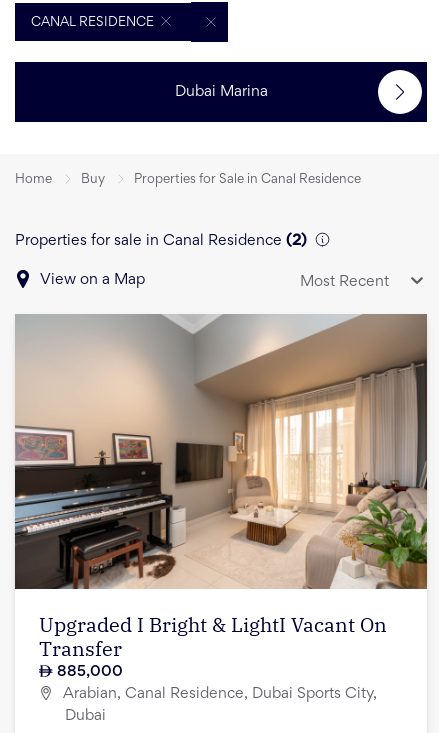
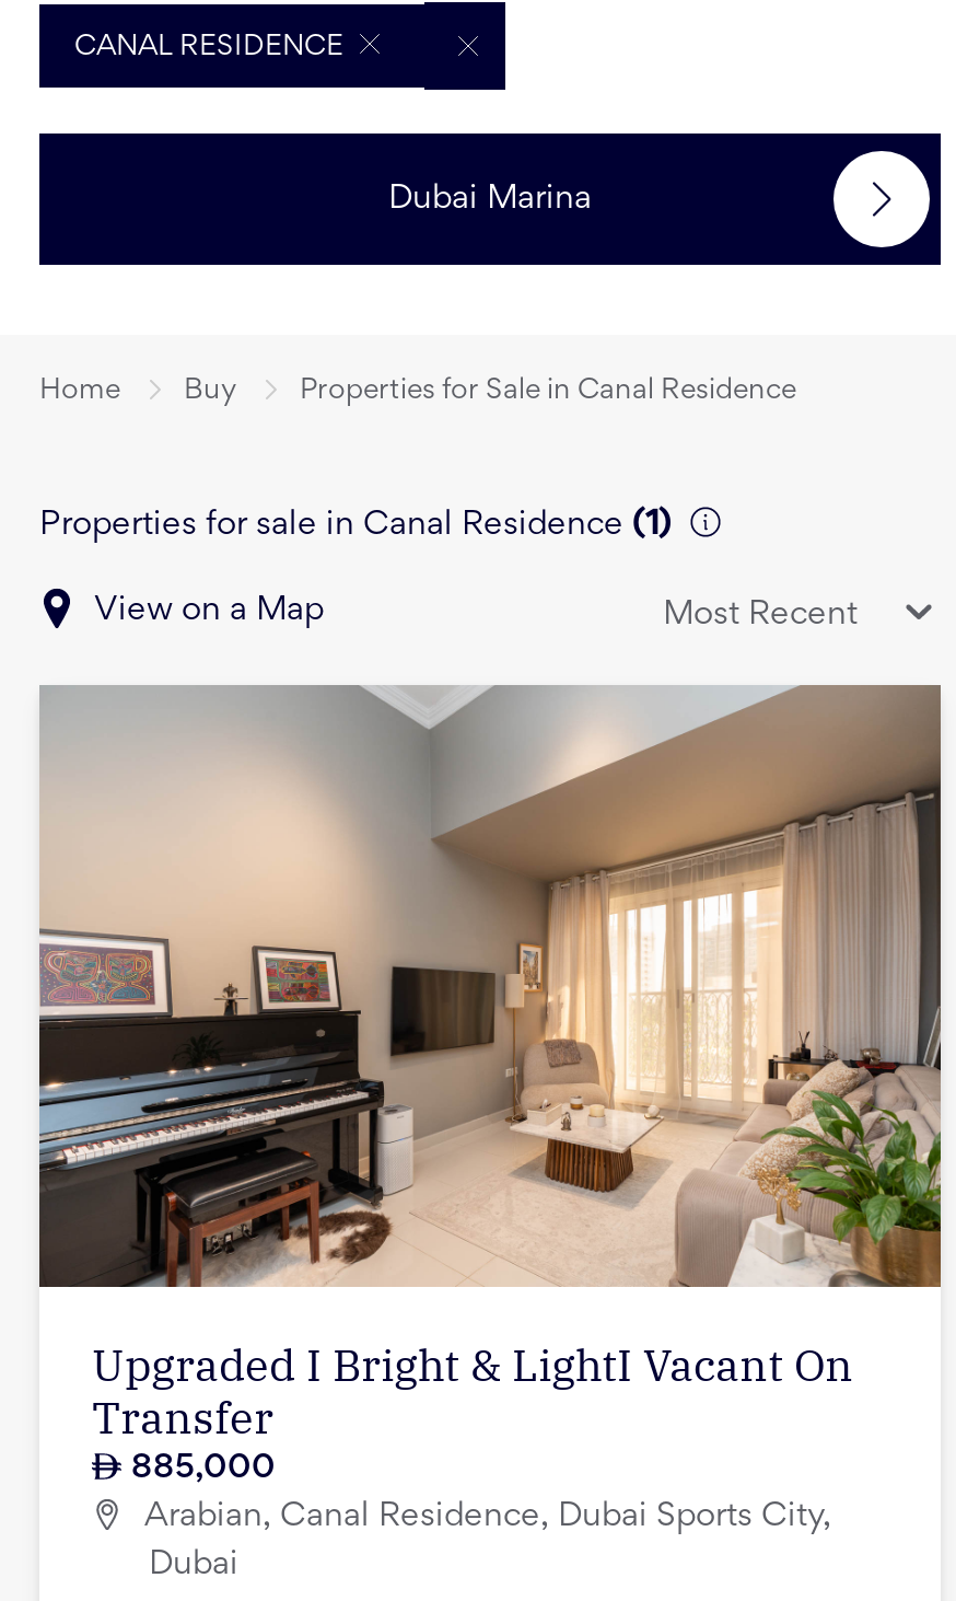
- Properties for sale in Canal Residence (2)
+ Properties for sale in Canal Residence (1)
